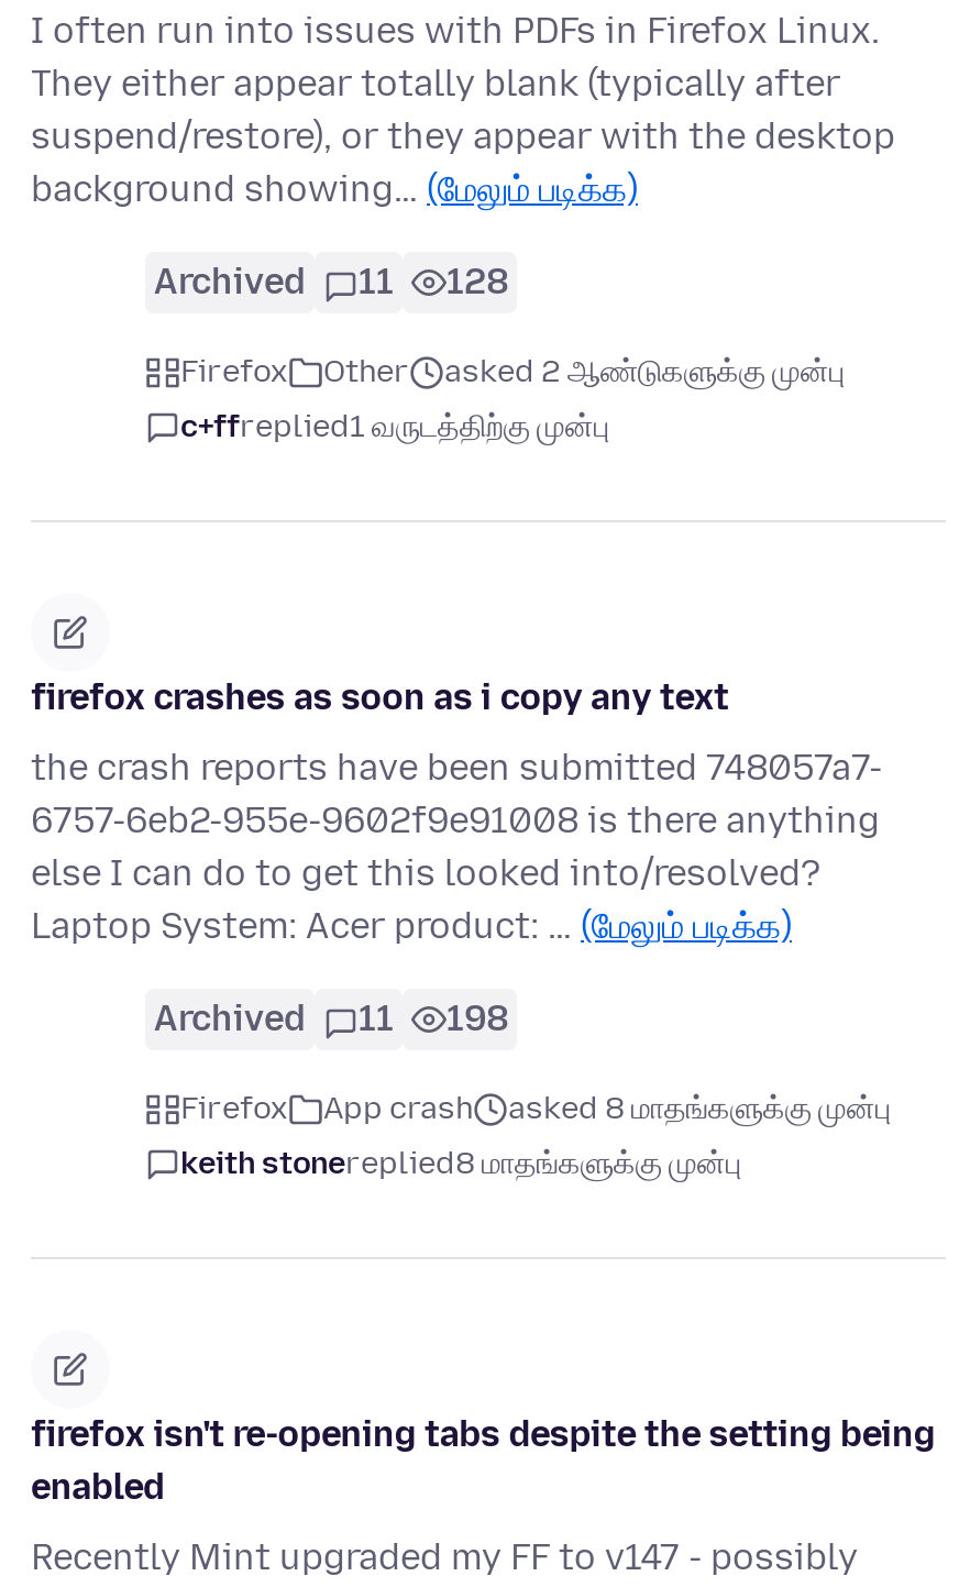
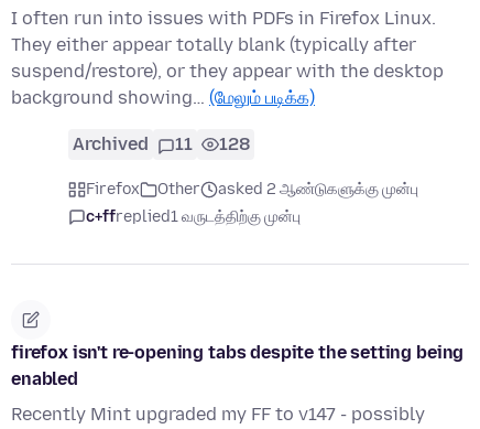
- firefox crashes as soon as i copy any text
- the crash reports have been submitted 748057a7-
- 6757-6eb2-955e-9602f9e91008 is there anything
- else I can do to get this looked into/resolved?
- Laptop System: Acer product: … (மேலும் படிக்க)
- Archived
- 11
- 198
- Firefox
- App crash
- asked 8 மாதங்களுக்கு முன்பு
- keith stonereplied8 மாதங்களுக்கு முன்பு
